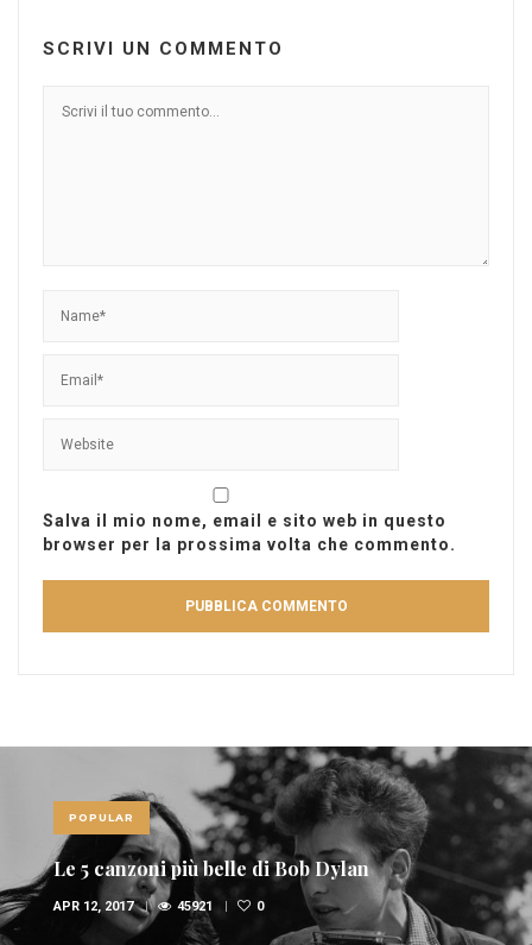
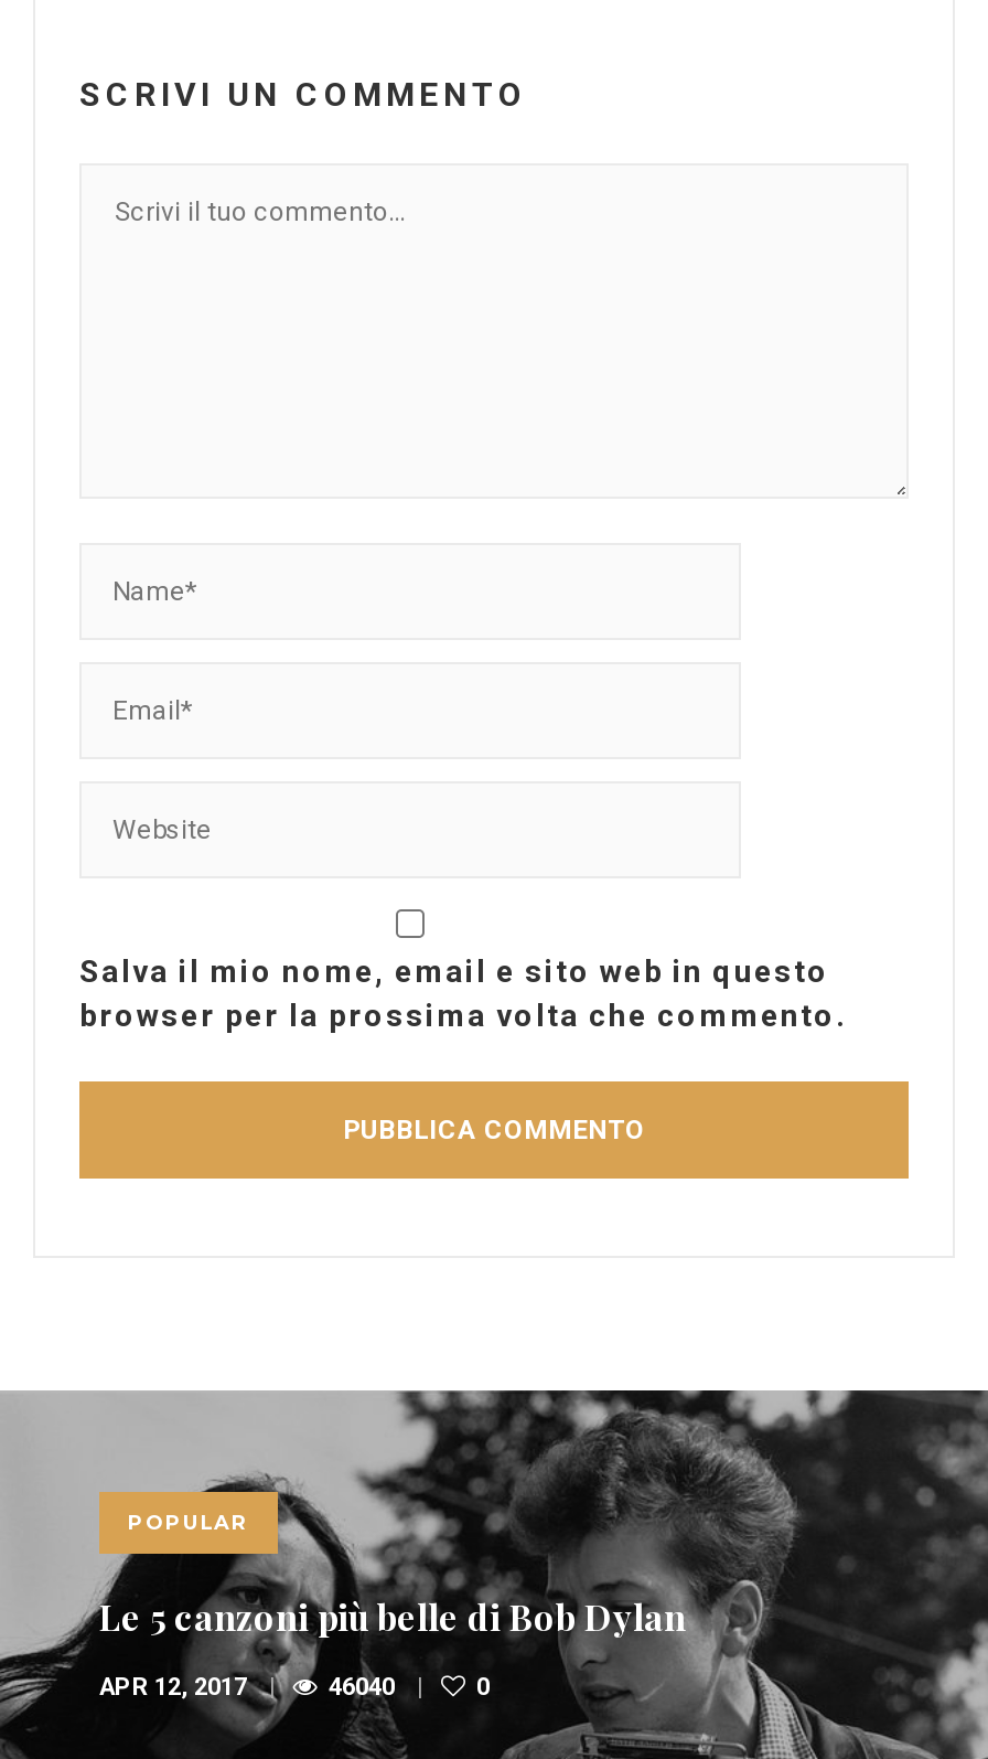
- 45921
+ 46040
